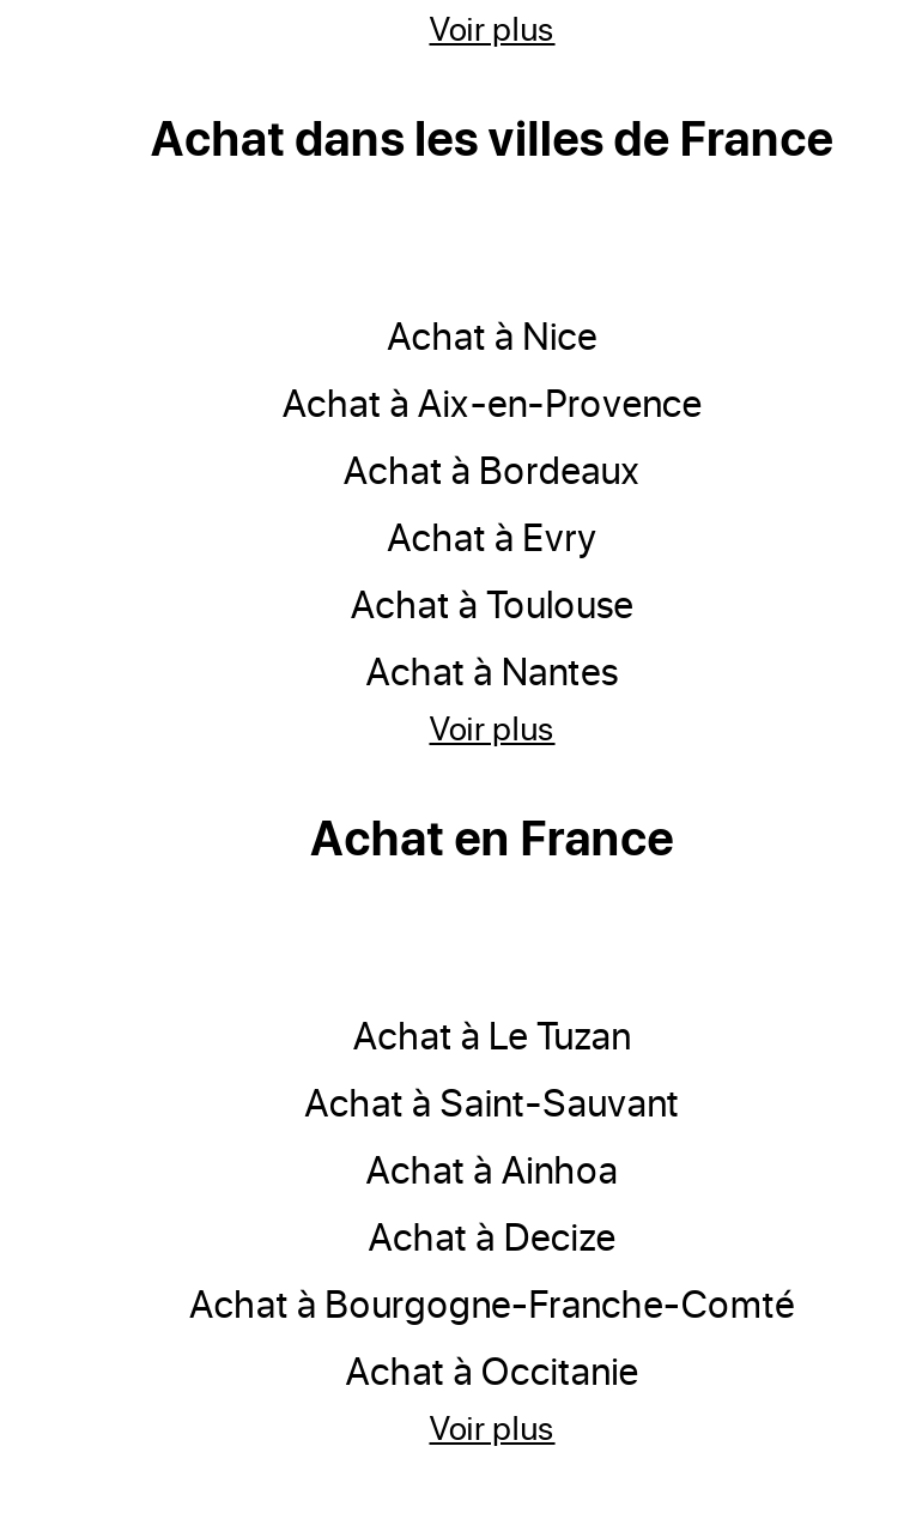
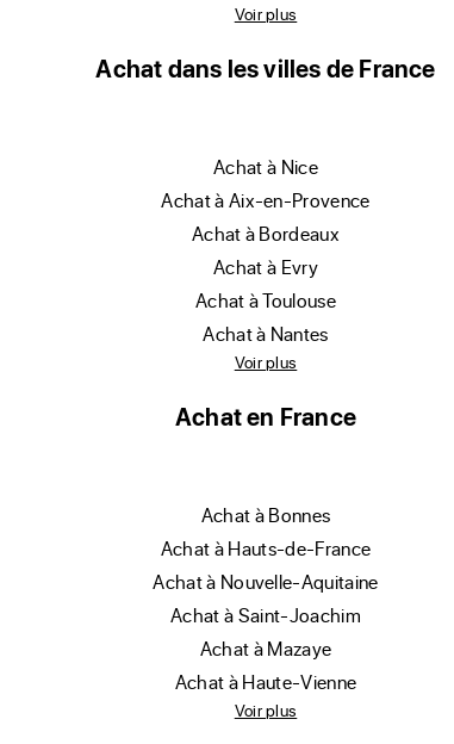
- achat à Le Tuzan
- achat à Saint-Sauvant
- achat à Ainhoa
- achat à Decize
- achat à Bourgogne-Franche-Comté
- achat à Occitanie
+ achat à Bonnes
+ achat à Hauts-de-France
+ achat à Nouvelle-Aquitaine
+ achat à Saint-Joachim
+ achat à Mazaye
+ achat à Haute-Vienne
